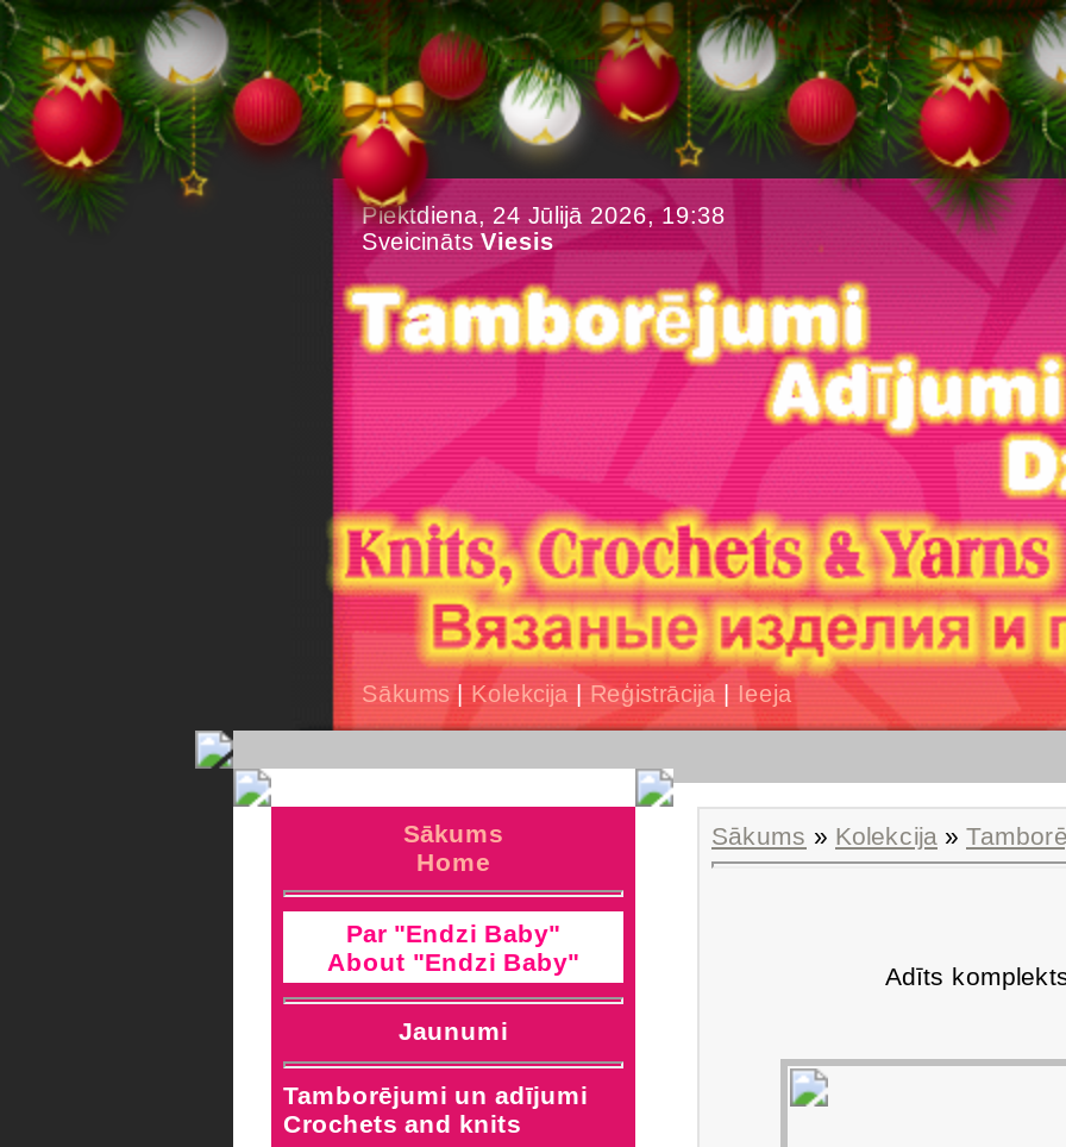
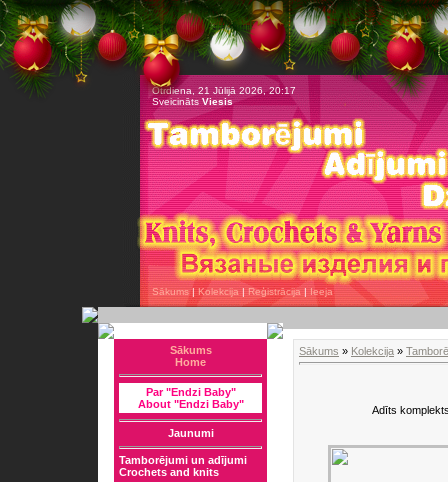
- Piektdiena, 24 Jūlijā 2026, 19:38
+ Otrdiena, 21 Jūlijā 2026, 20:17
